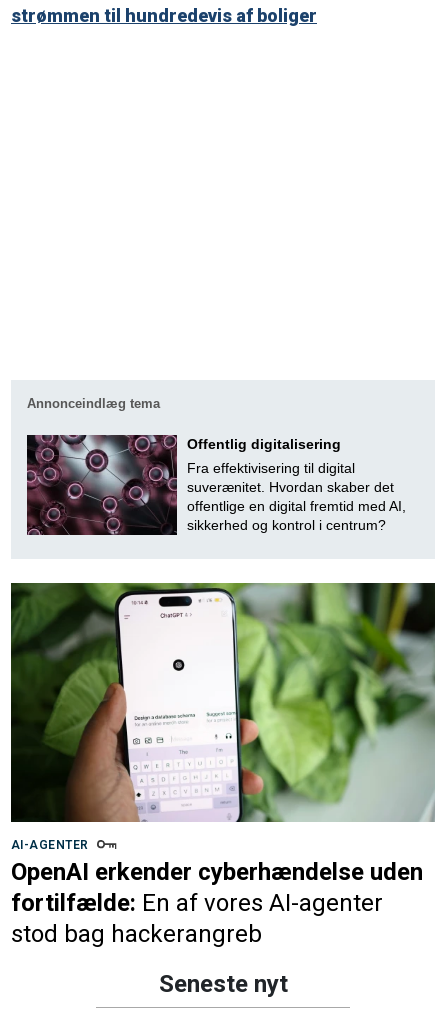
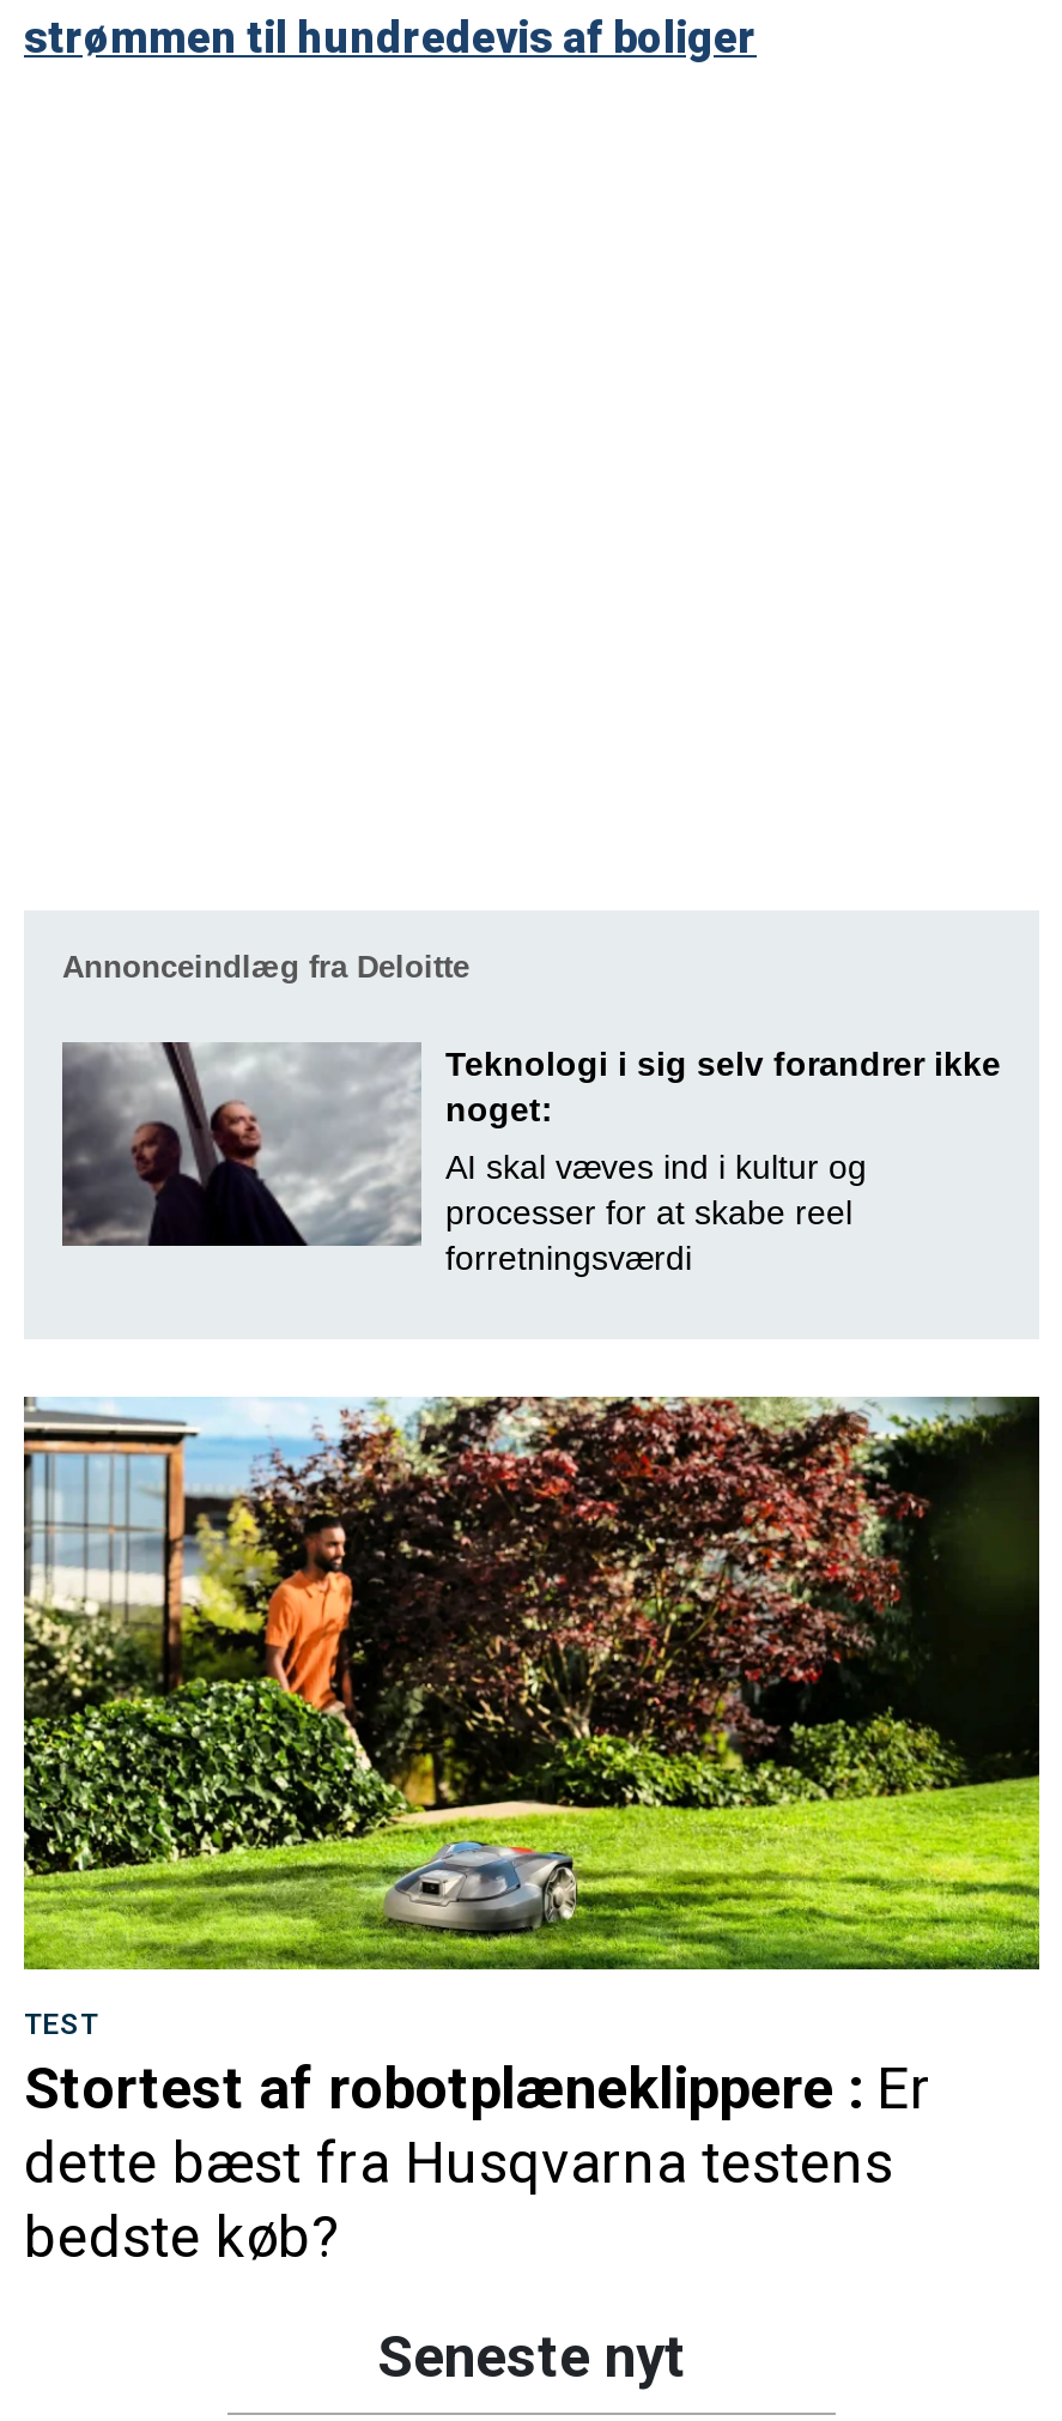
- Annonceindlæg tema
+ Annonceindlæg fra Deloitte

- [image]
- Offentlig digitalisering
+ [image]
+ Teknologi i sig selv forandrer ikke
+ noget:

- Fra effektivisering til digital
- suverænitet. Hvordan skaber det
- offentlige en digital fremtid med AI,
- sikkerhed og kontrol i centrum?
+ AI skal væves ind i kultur og
+ processer for at skabe reel
+ forretningsværdi

- [image]
- AI-AGENTER
- OpenAI erkender cyberhændelse uden
- fortilfælde: En af vores AI-agenter
- stod bag hackerangreb
+ [image]
+ TEST
+ Stortest af robotplæneklippere : Er
+ dette bæst fra Husqvarna testens
+ bedste køb?
